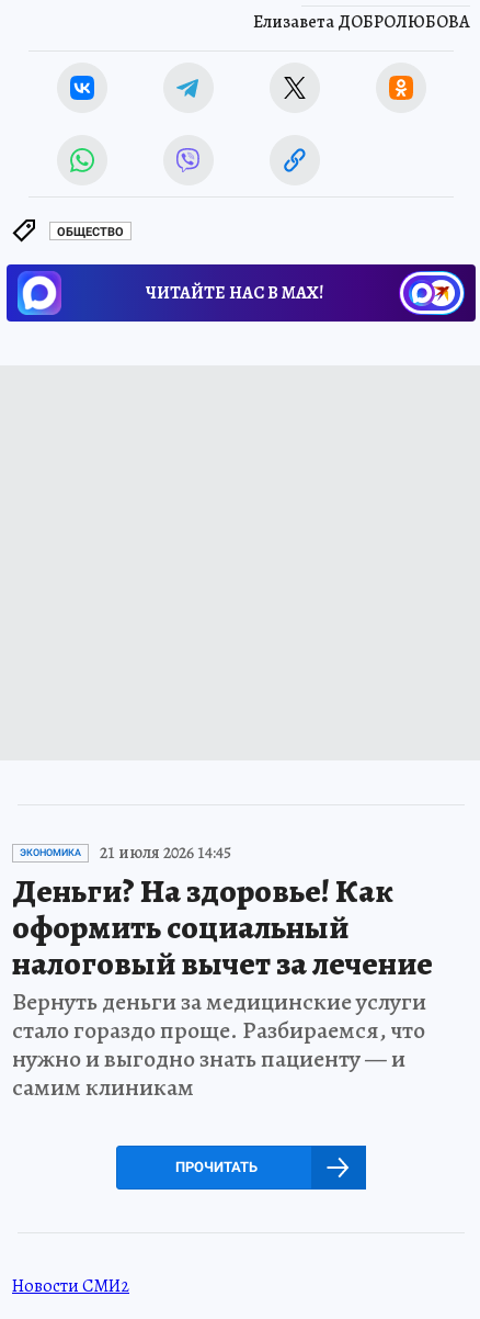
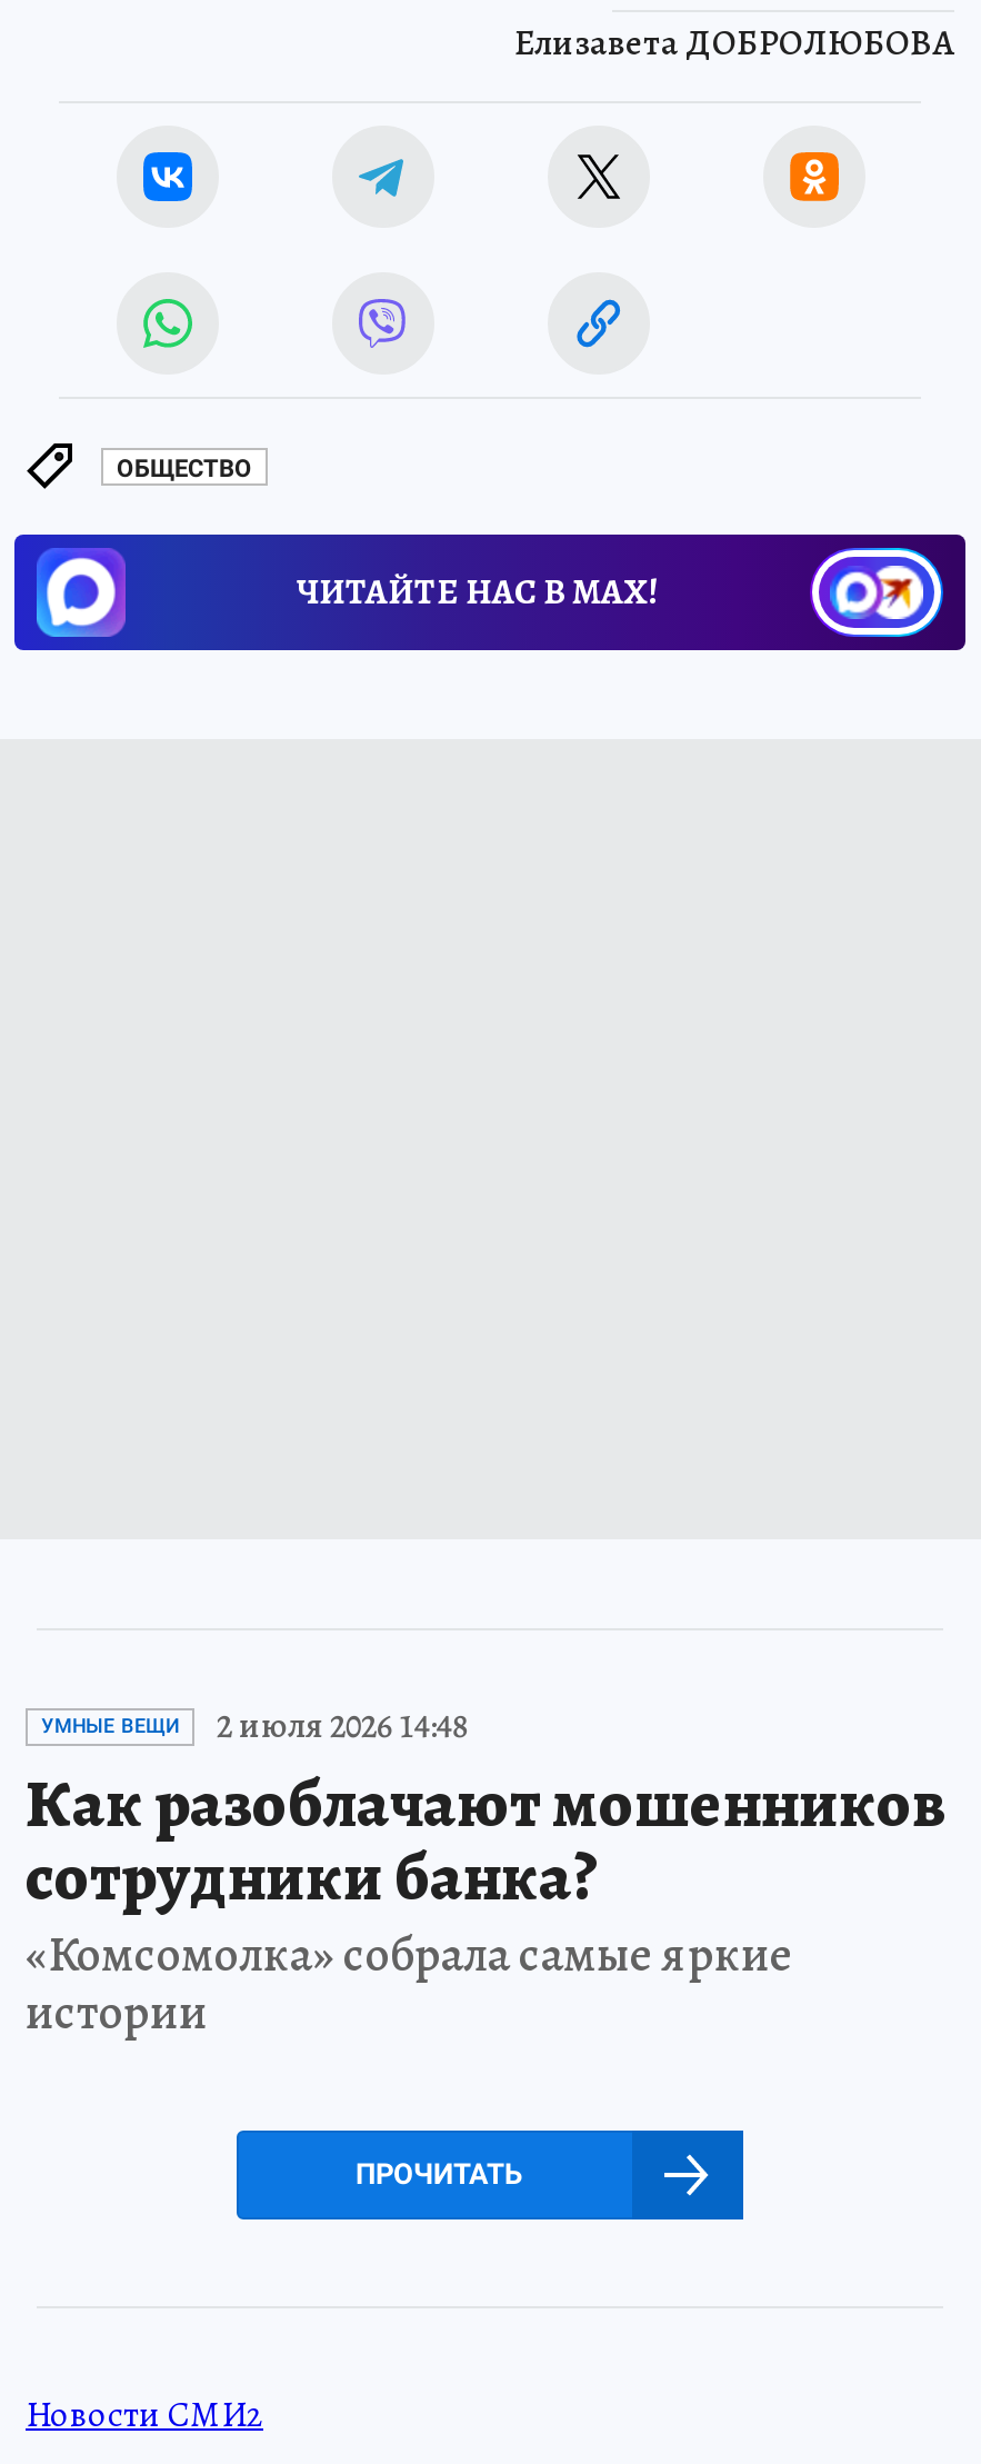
- ЭКОНОМИКА
- 21 июля 2026 14:45
- Деньги? На здоровье! Как
- оформить социальный
- налоговый вычет за лечение
- Вернуть деньги за медицинские услуги
- стало гораздо проще. Разбираемся, что
- нужно и выгодно знать пациенту — и
- самим клиникам
+ УМНЫЕ ВЕЩИ
+ 2 июля 2026 14:48
+ Как разоблачают мошенников
+ сотрудники банка?
+ «Комсомолка» собрала самые яркие
+ истории
